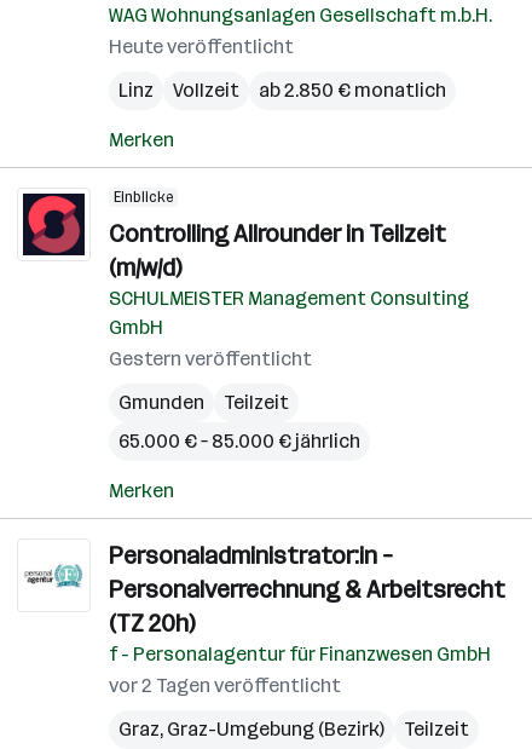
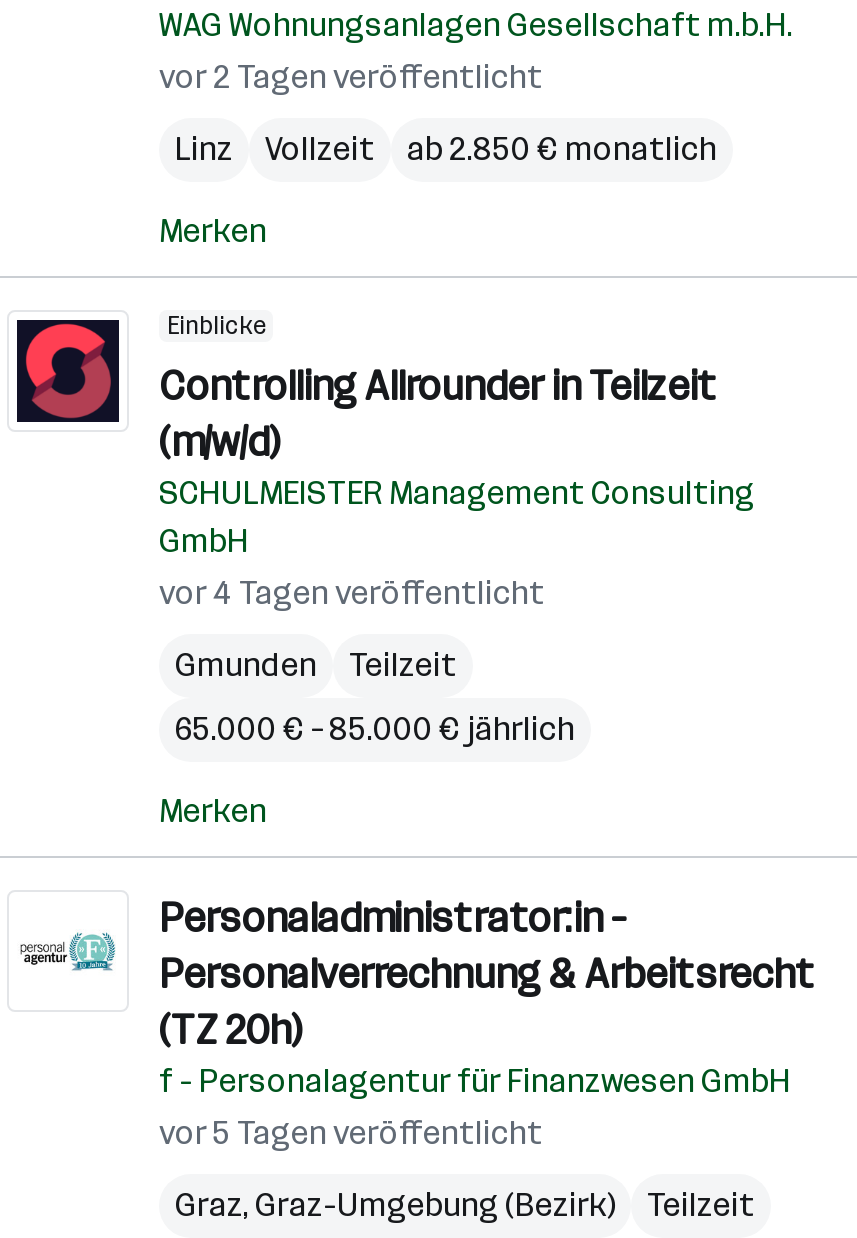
- Heute veröffentlicht

- Gestern veröffentlicht
+ vor 4 Tagen veröffentlicht

+ vor 5 Tagen veröffentlicht

moved up: vor 2 Tagen veröffentlicht
